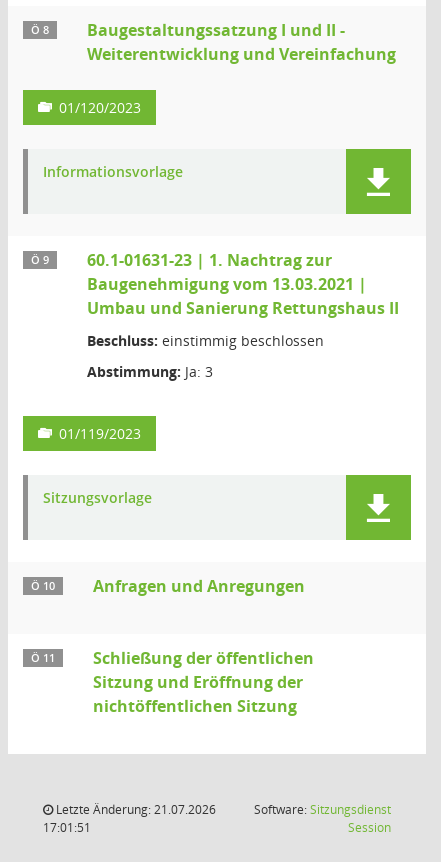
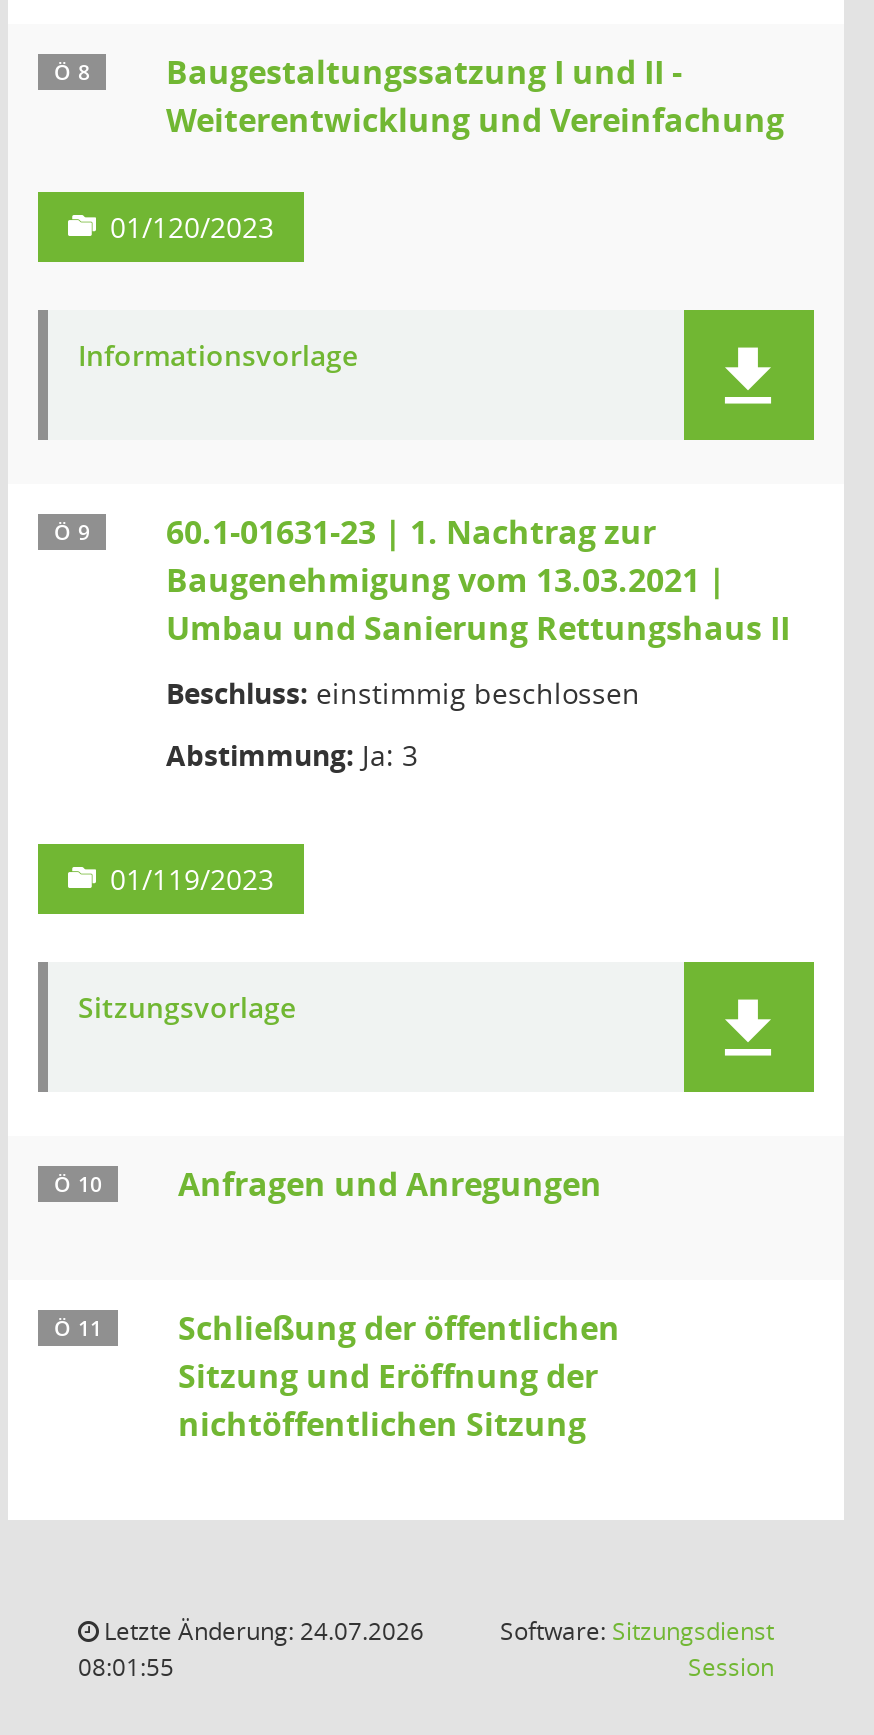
- Letzte Änderung: 21.07.2026
+ Letzte Änderung: 24.07.2026

- 17:01:51
+ 08:01:55
